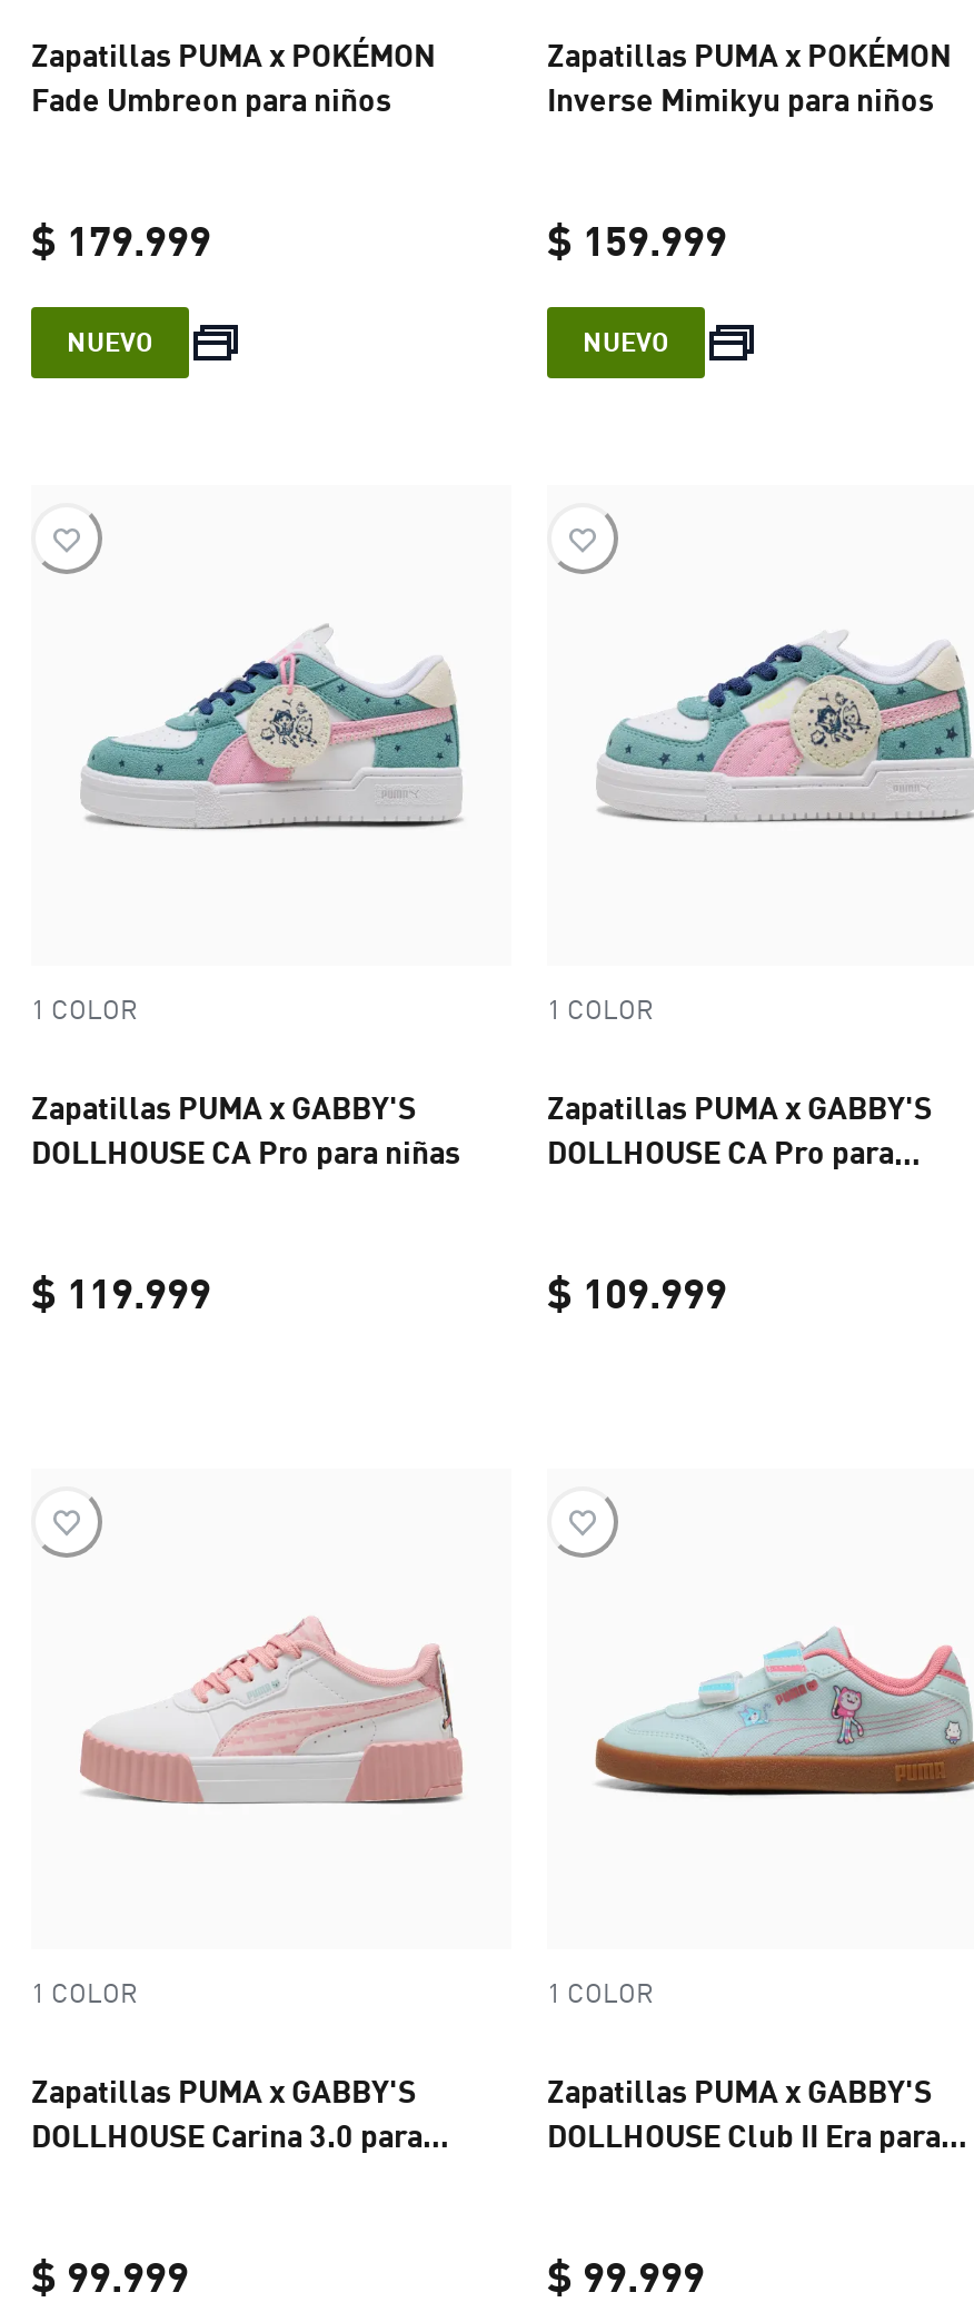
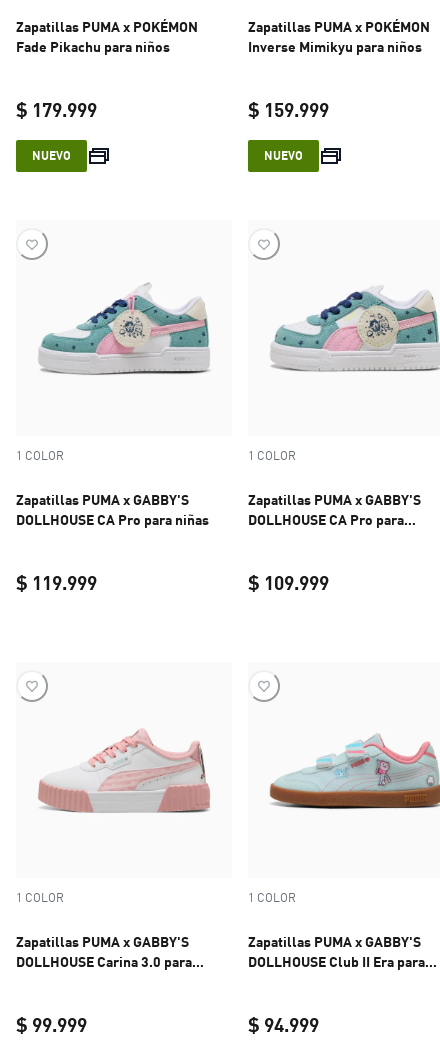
- Fade Umbreon para niños
+ Fade Pikachu para niños

- $ 99.999
+ $ 94.999
